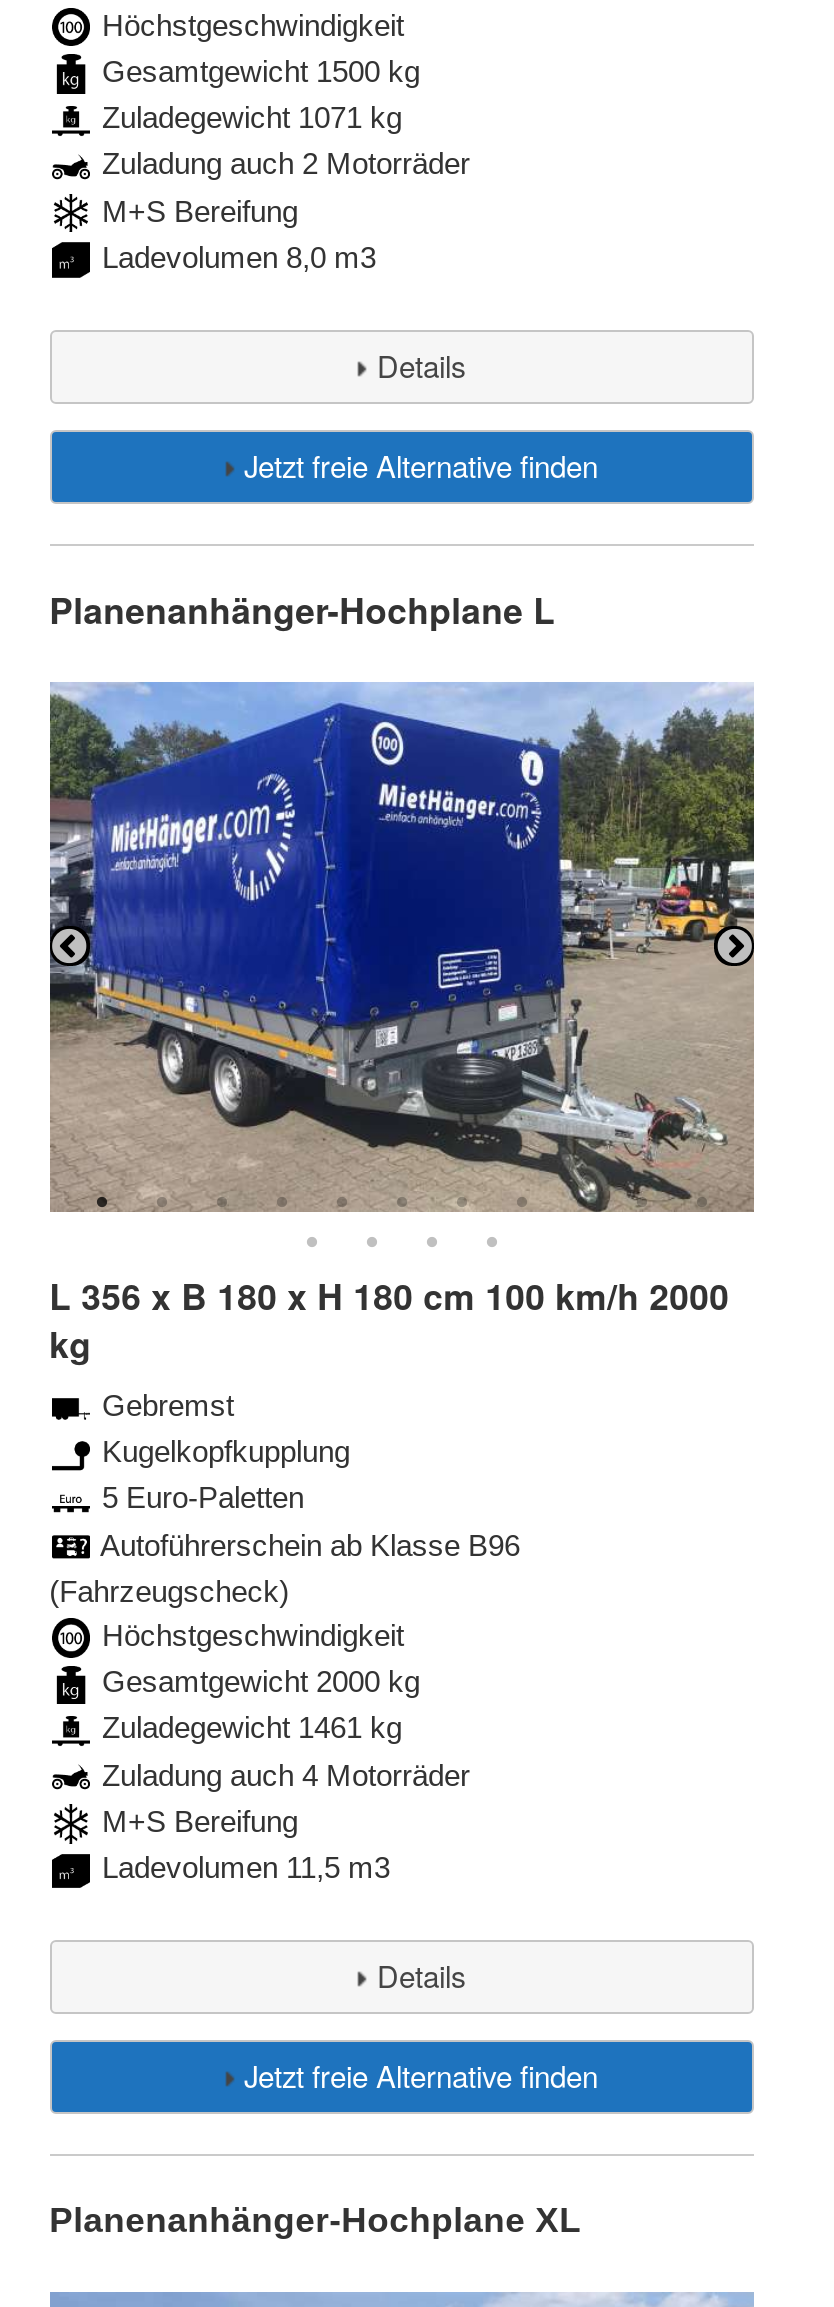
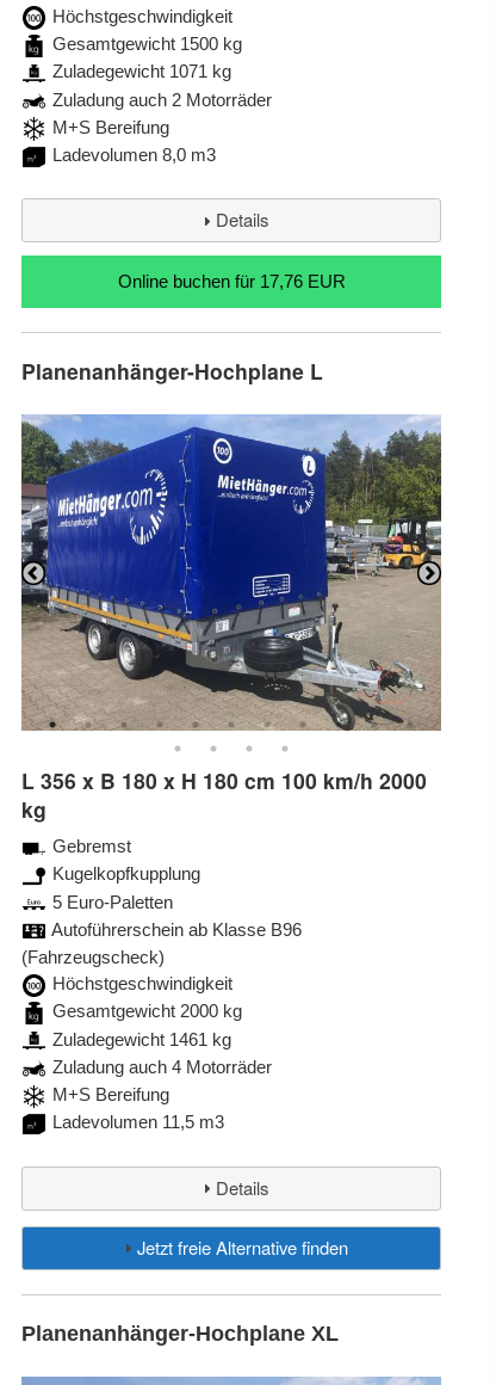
- Jetzt freie Alternative finden
+ für 17,76 EUR
